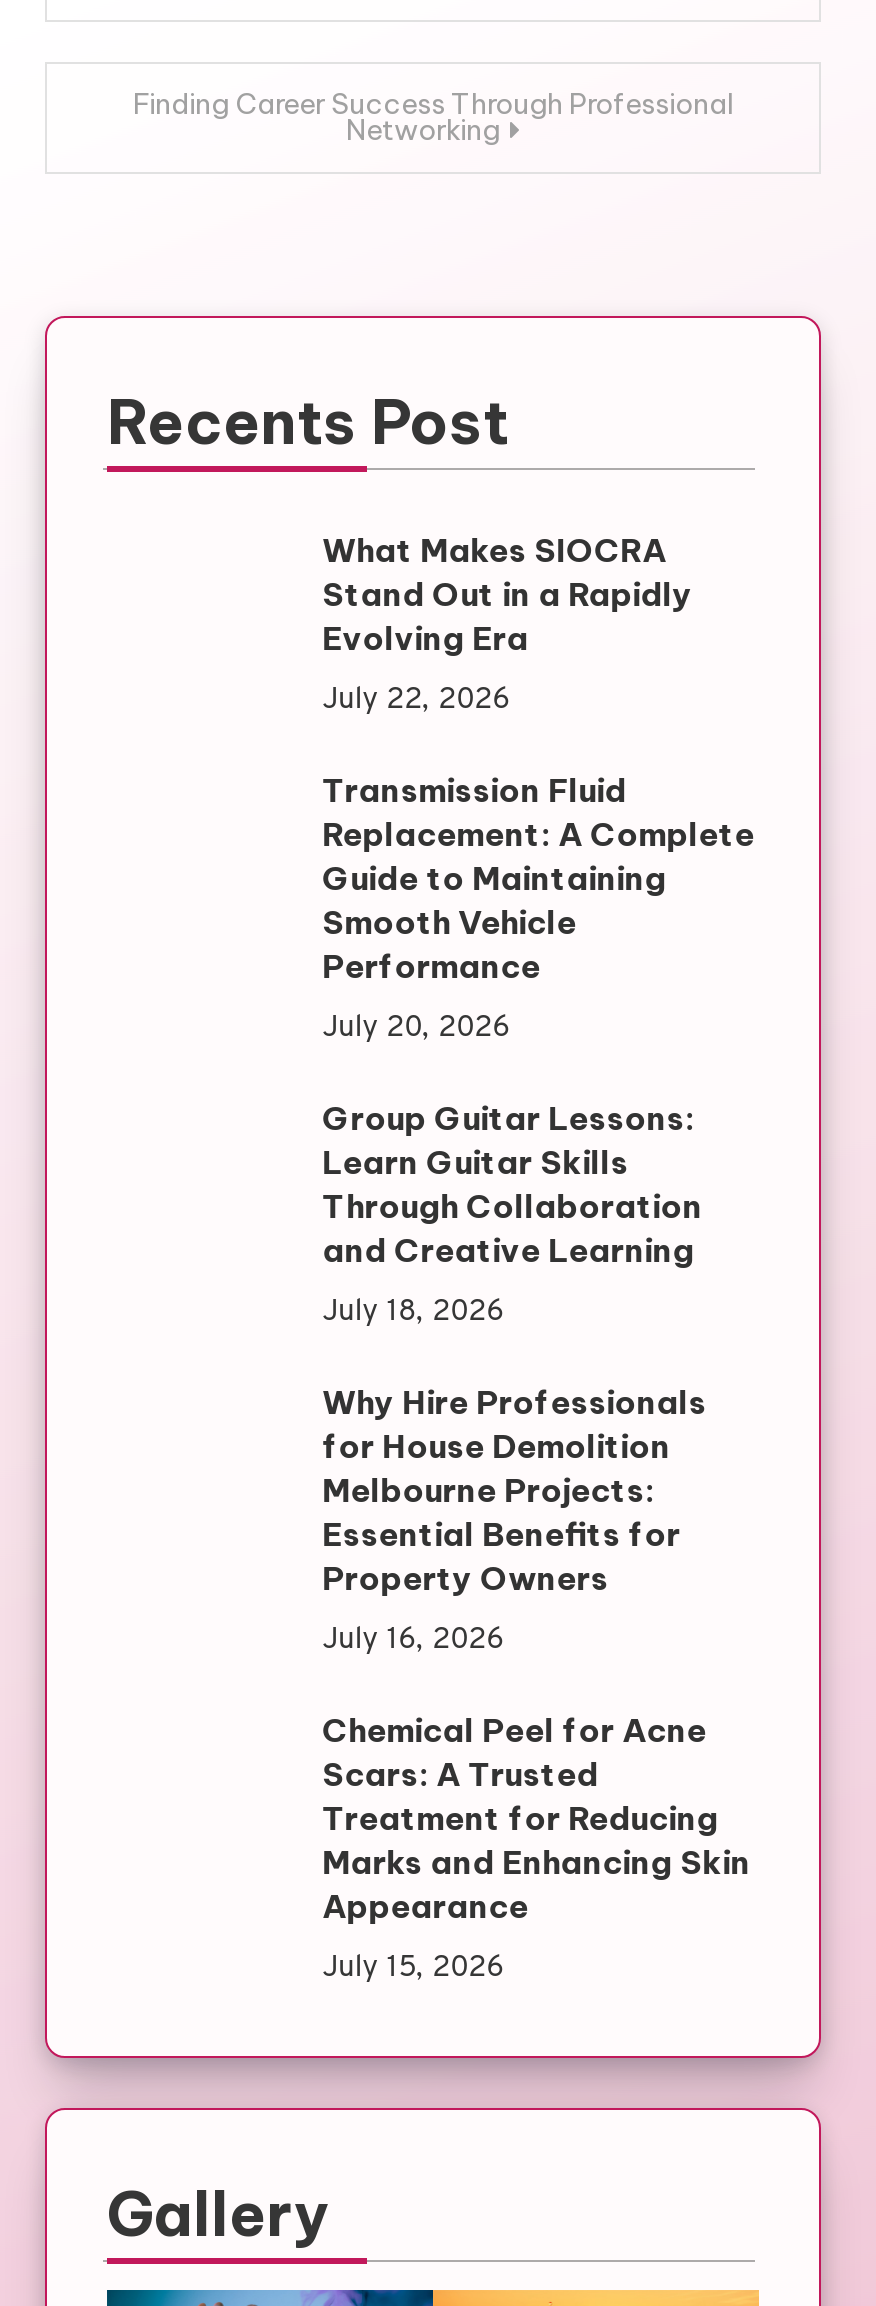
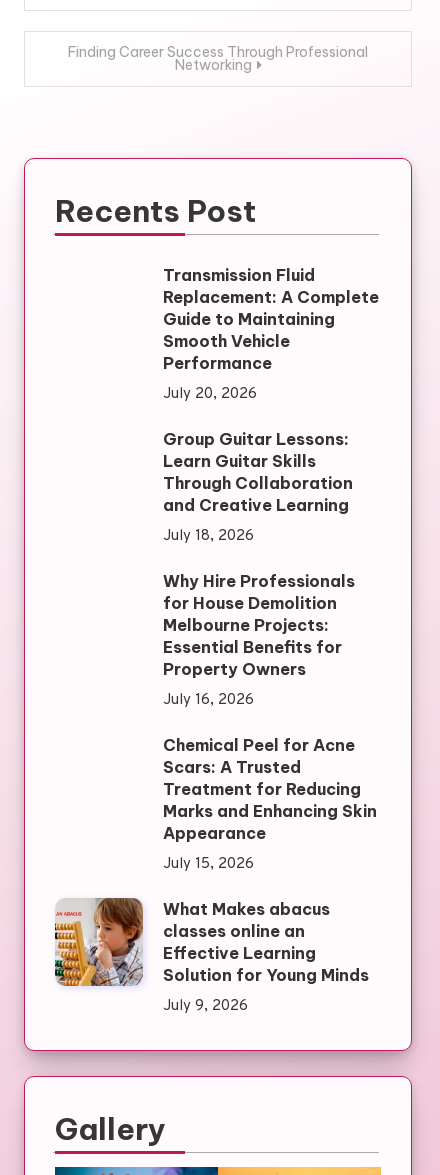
- What Makes SIOCRA
- Stand Out in a Rapidly
- Evolving Era
- July 22, 2026

moved up: Transmission Fluid | Replacement: A Complete | Guide to Maintaining | ... | Appearance | July 15, 2026

+ [image]
+ What Makes abacus
+ classes online an
+ Effective Learning
+ Solution for Young Minds
+ July 9, 2026
